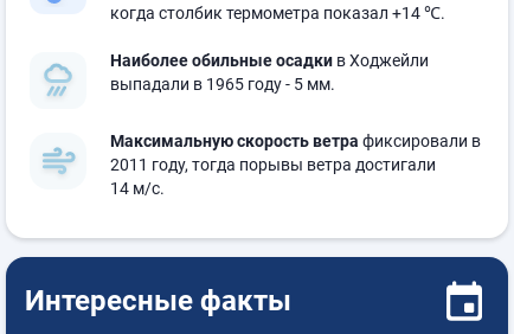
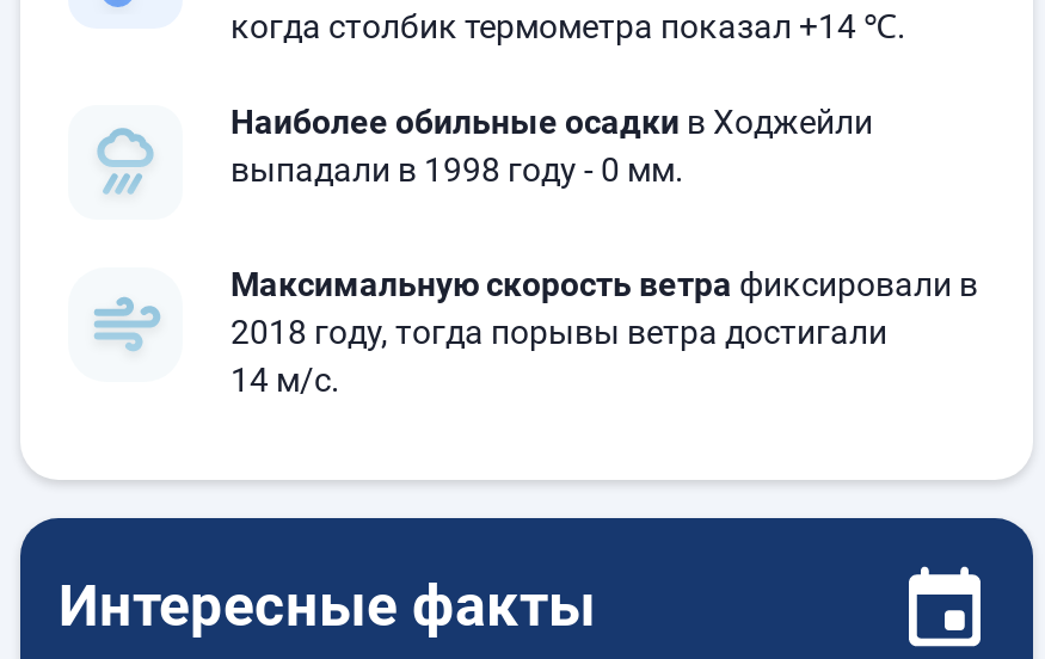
- выпадали в 1965 году - 5 мм.
+ выпадали в 1998 году - 0 мм.

- 2011 году, тогда порывы ветра достигали
+ 2018 году, тогда порывы ветра достигали
